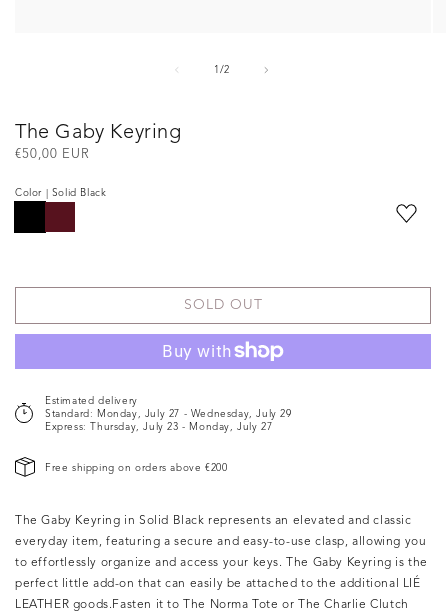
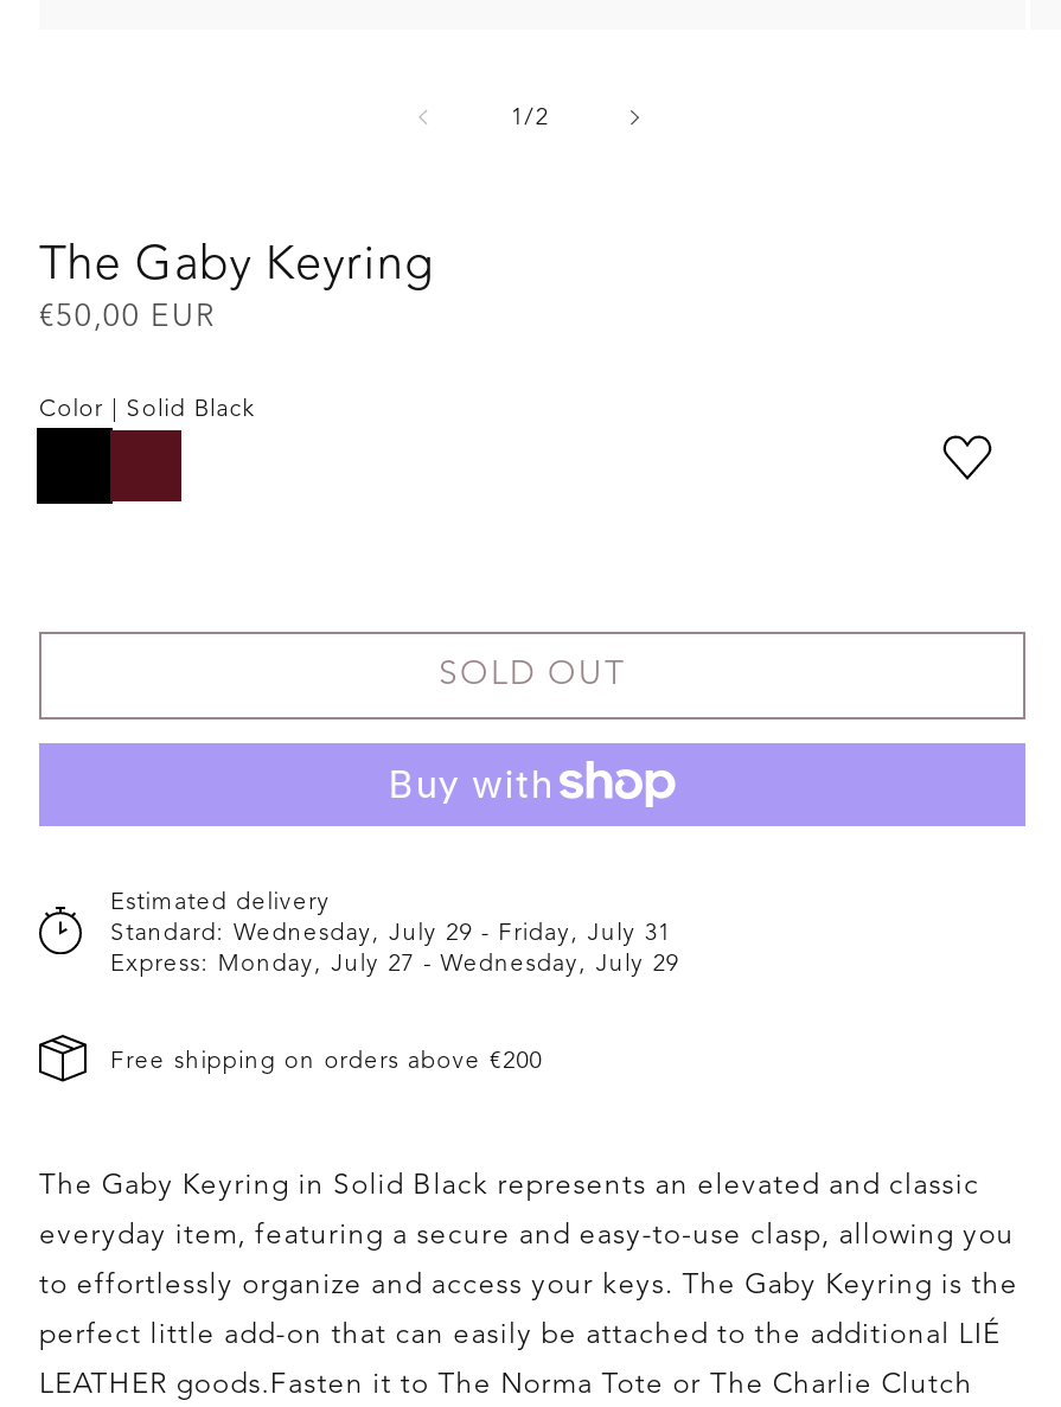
- Standard: Monday, July 27 - Wednesday, July 29
+ Standard: Wednesday, July 29 - Friday, July 31

- Express: Thursday, July 23 - Monday, July 27
+ Express: Monday, July 27 - Wednesday, July 29
